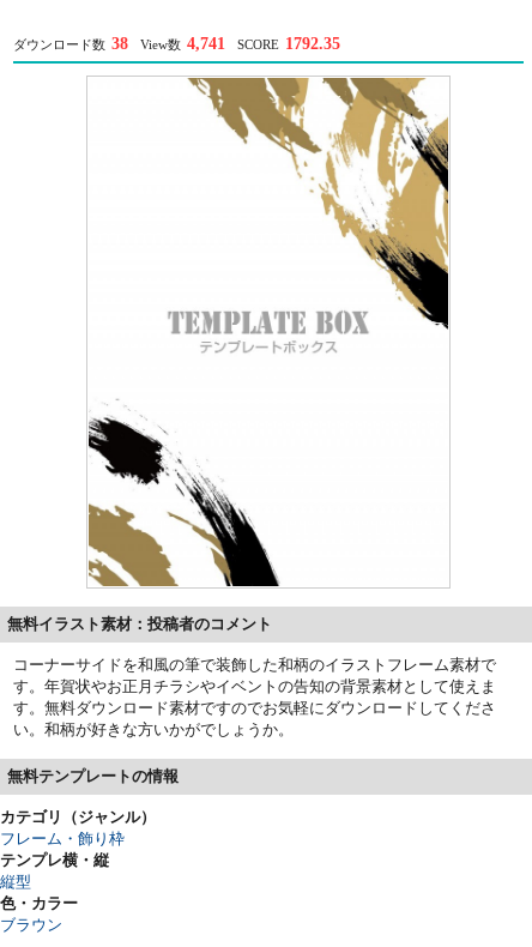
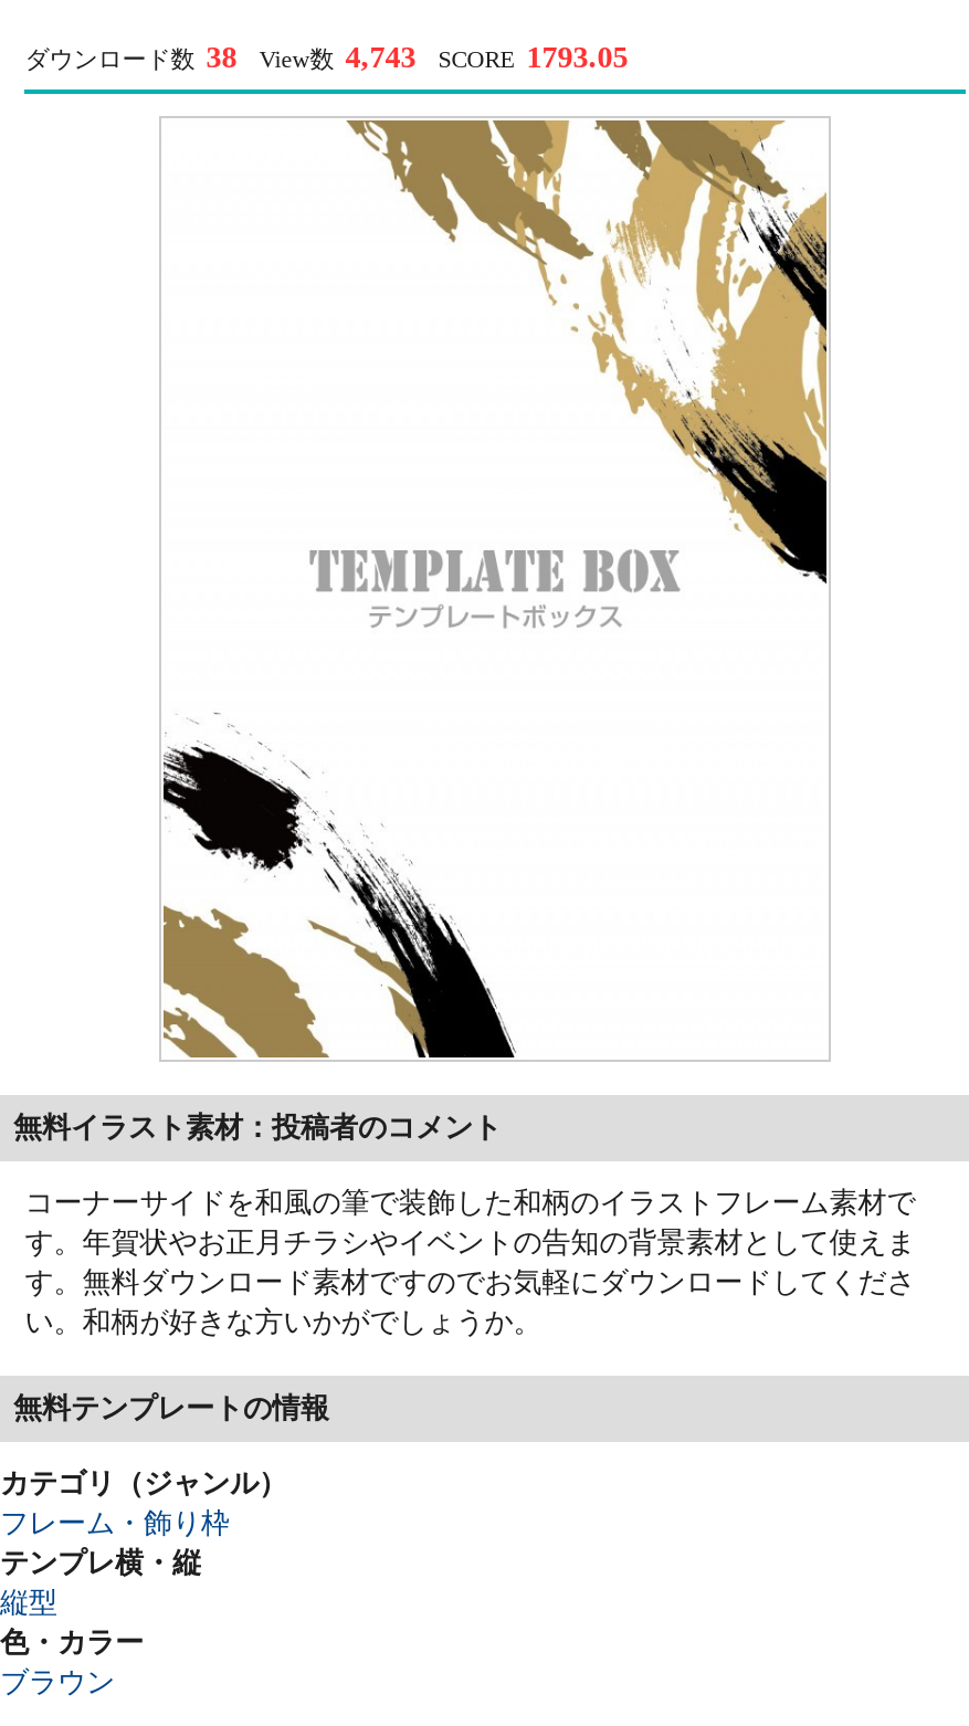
- View数 4,741
+ View数 4,743

- SCORE 1792.35
+ SCORE 1793.05
